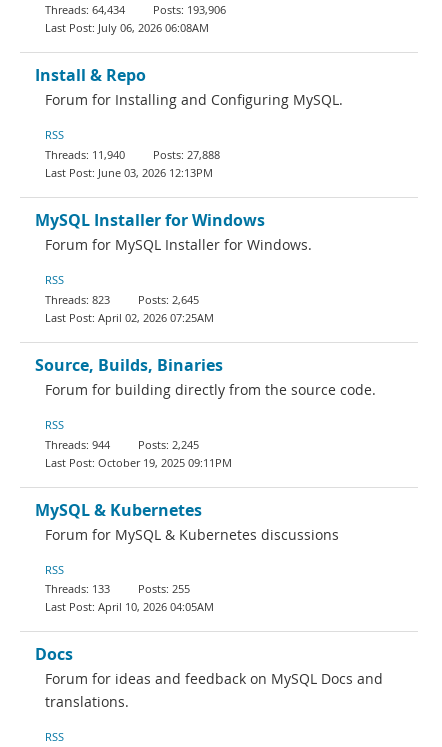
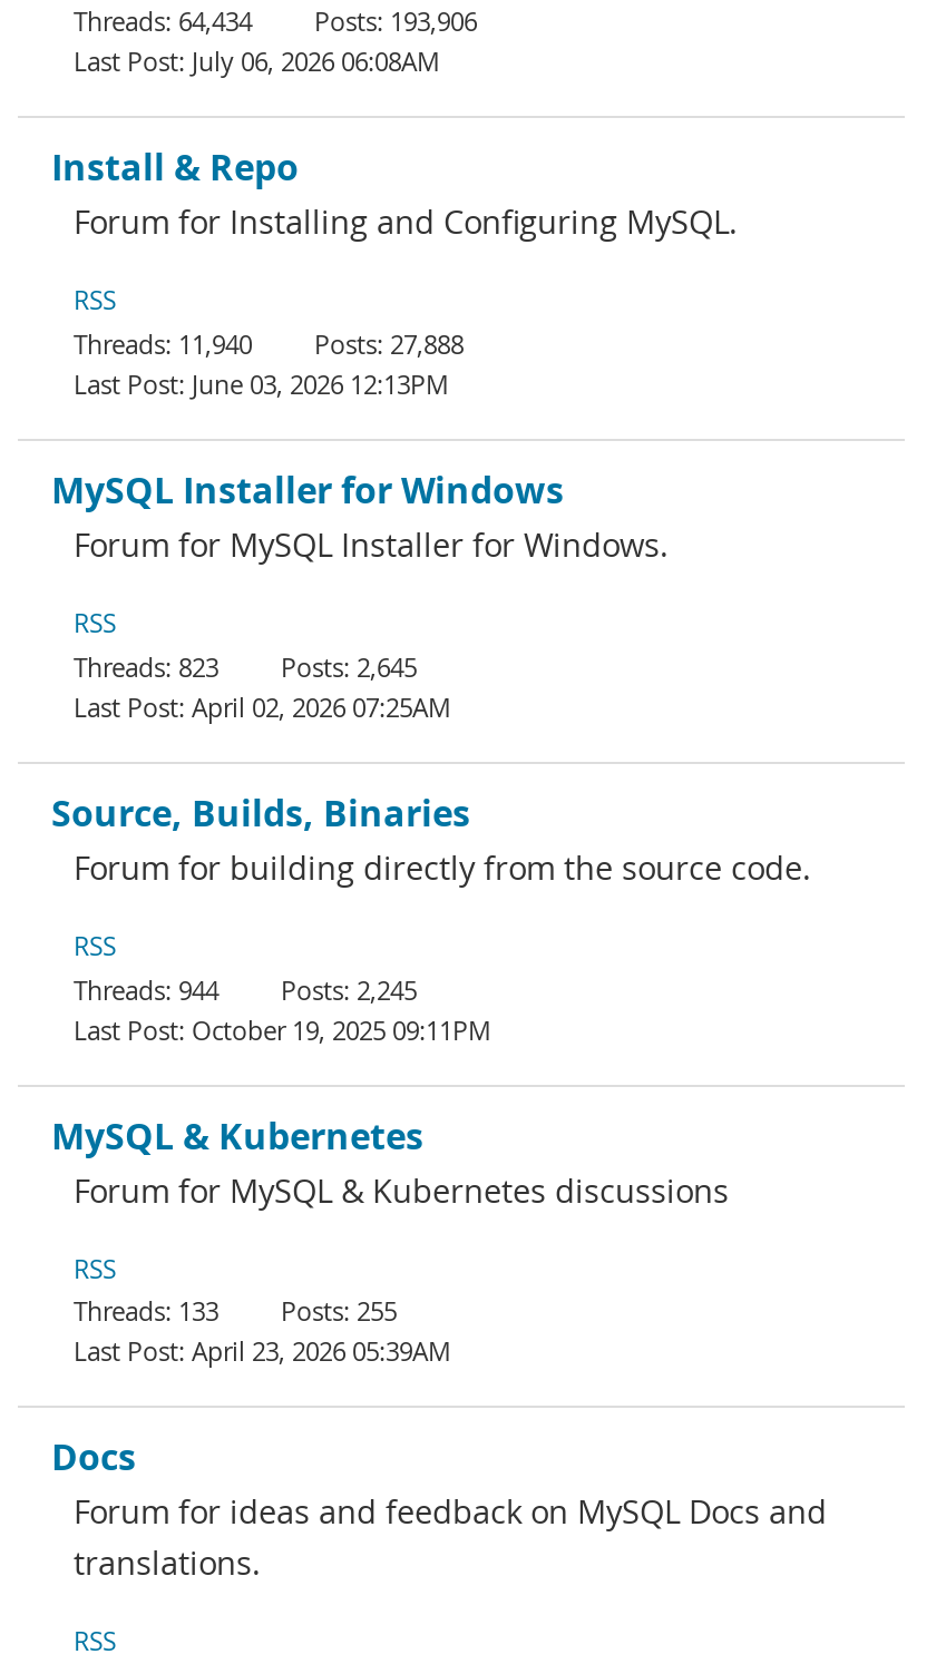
- April 10, 2026 04:05AM
+ April 23, 2026 05:39AM
